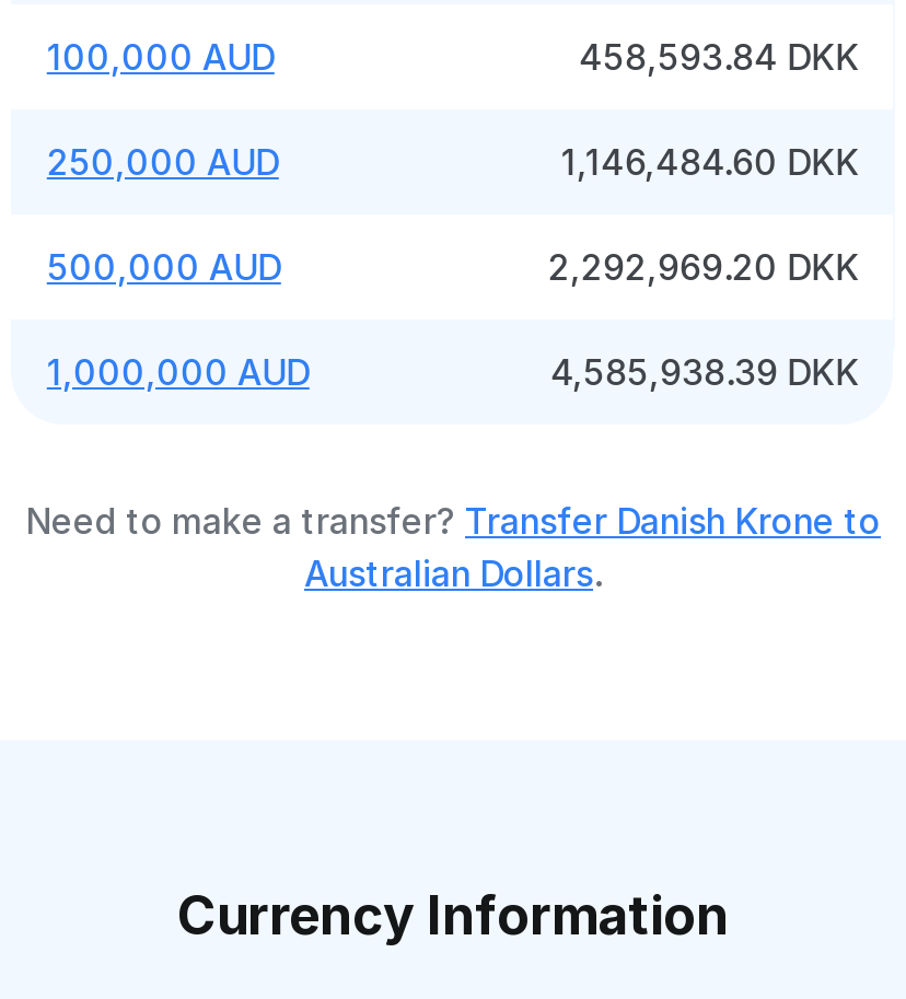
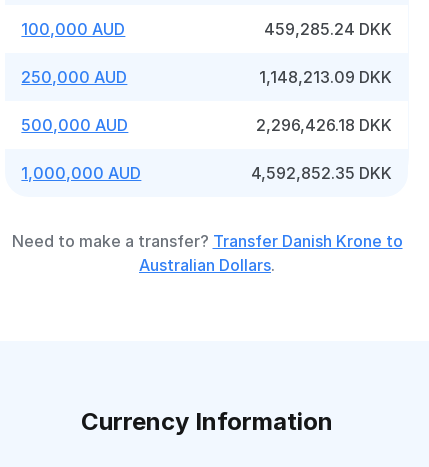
- 458,593.84 DKK
+ 459,285.24 DKK

- 1,146,484.60 DKK
+ 1,148,213.09 DKK

- 2,292,969.20 DKK
+ 2,296,426.18 DKK

- 4,585,938.39 DKK
+ 4,592,852.35 DKK
